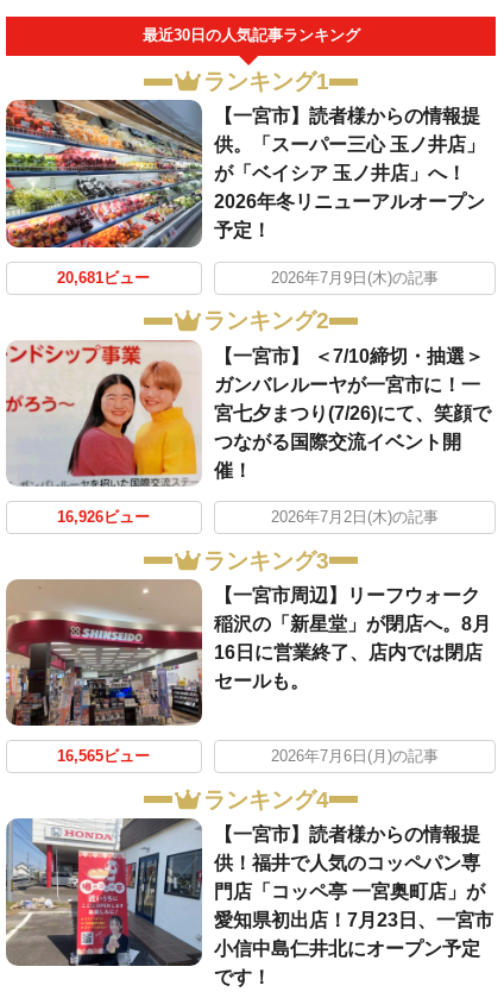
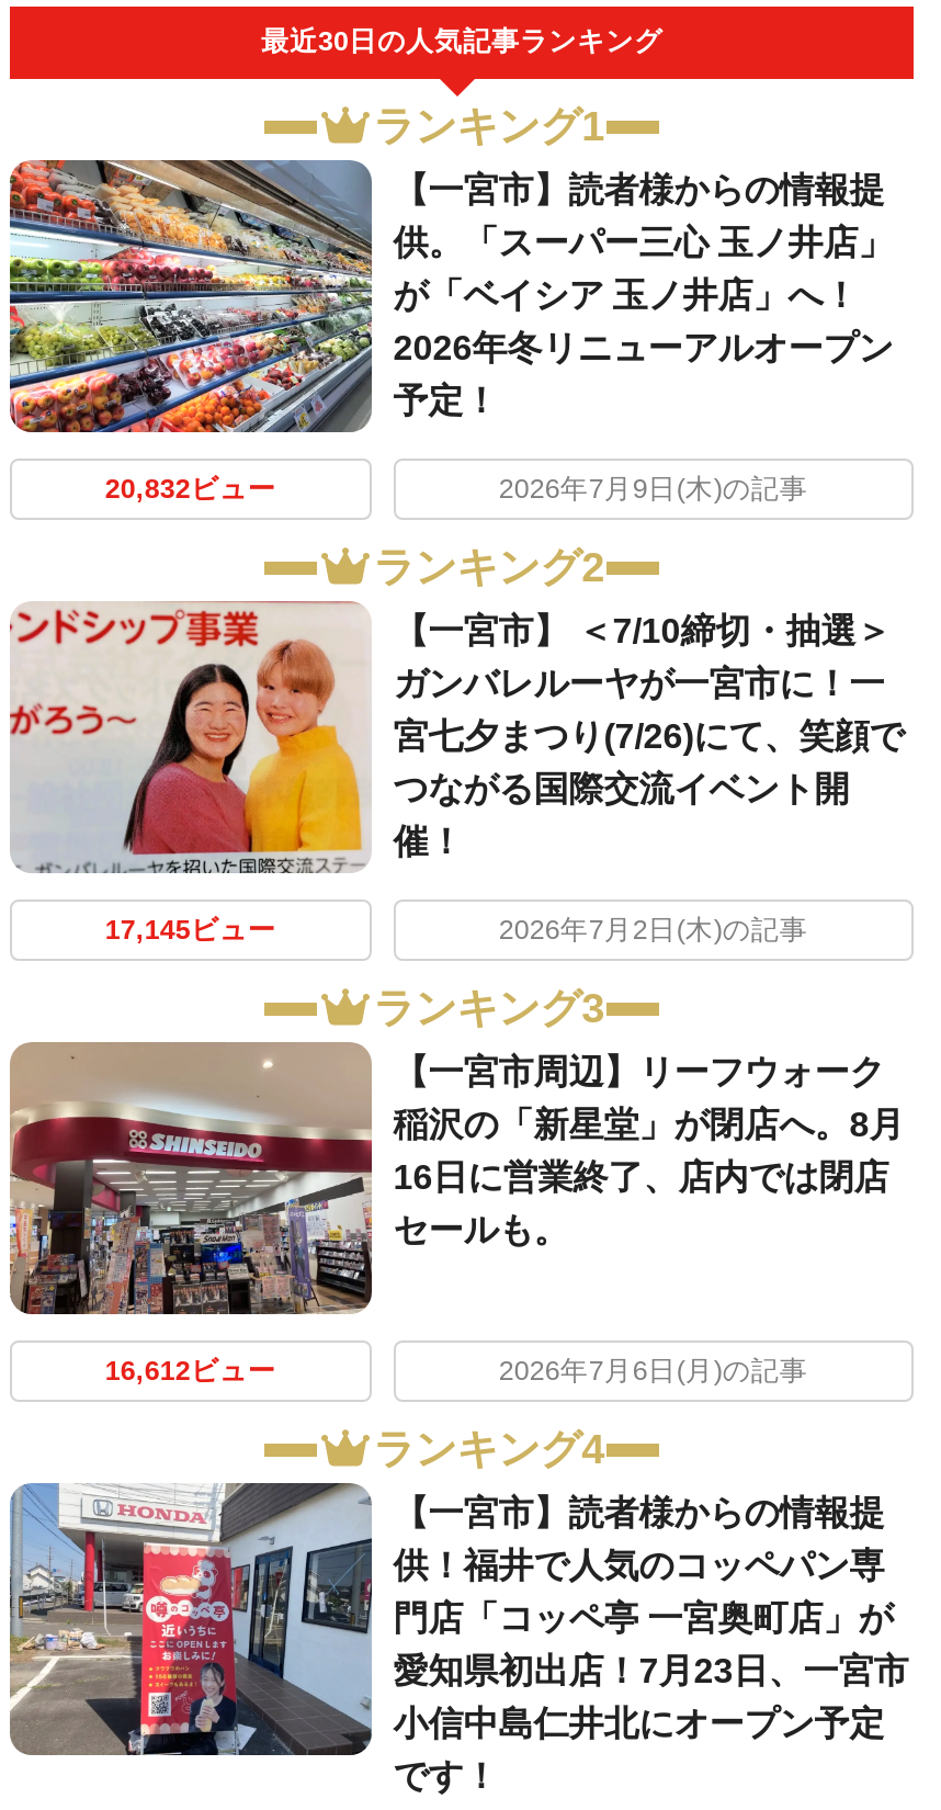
- 20,681ビュー
+ 20,832ビュー

- 16,926ビュー
+ 17,145ビュー

- 16,565ビュー
+ 16,612ビュー
